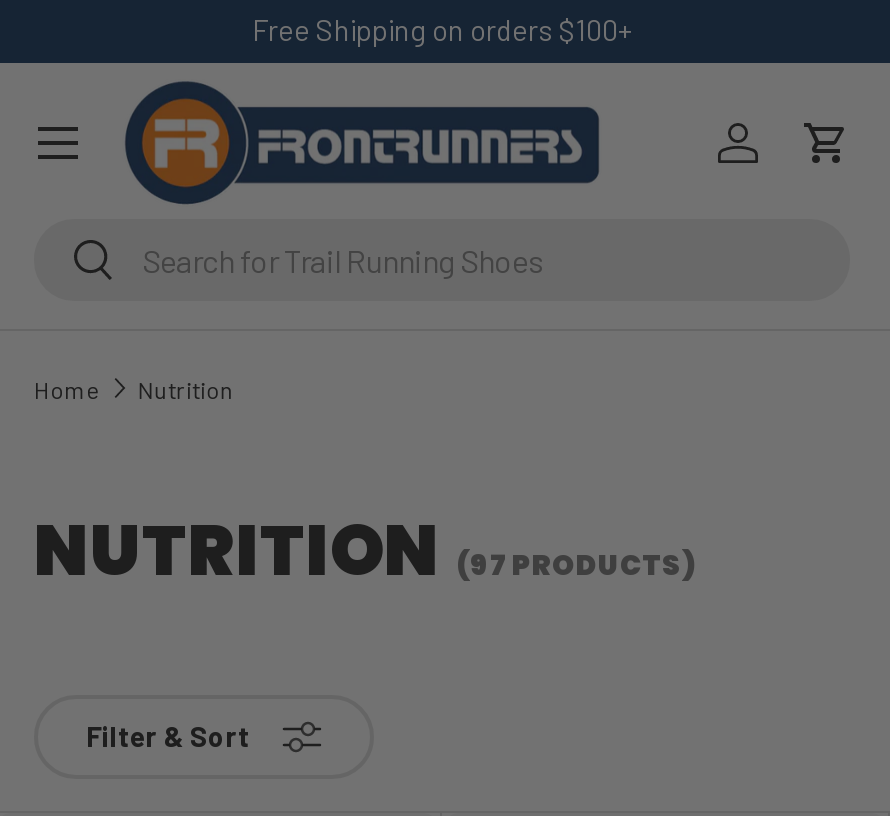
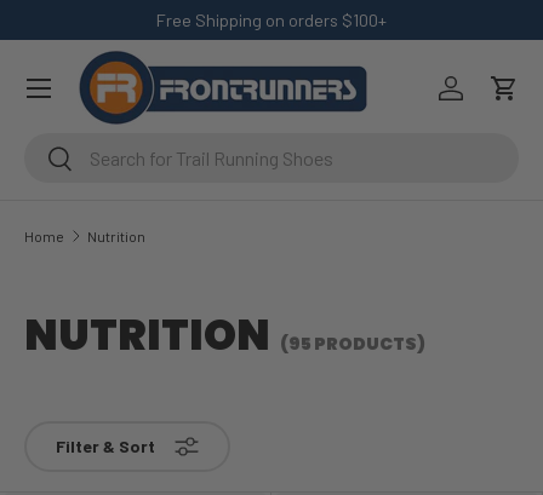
- NUTRITION (97 PRODUCTS)
+ NUTRITION (95 PRODUCTS)
